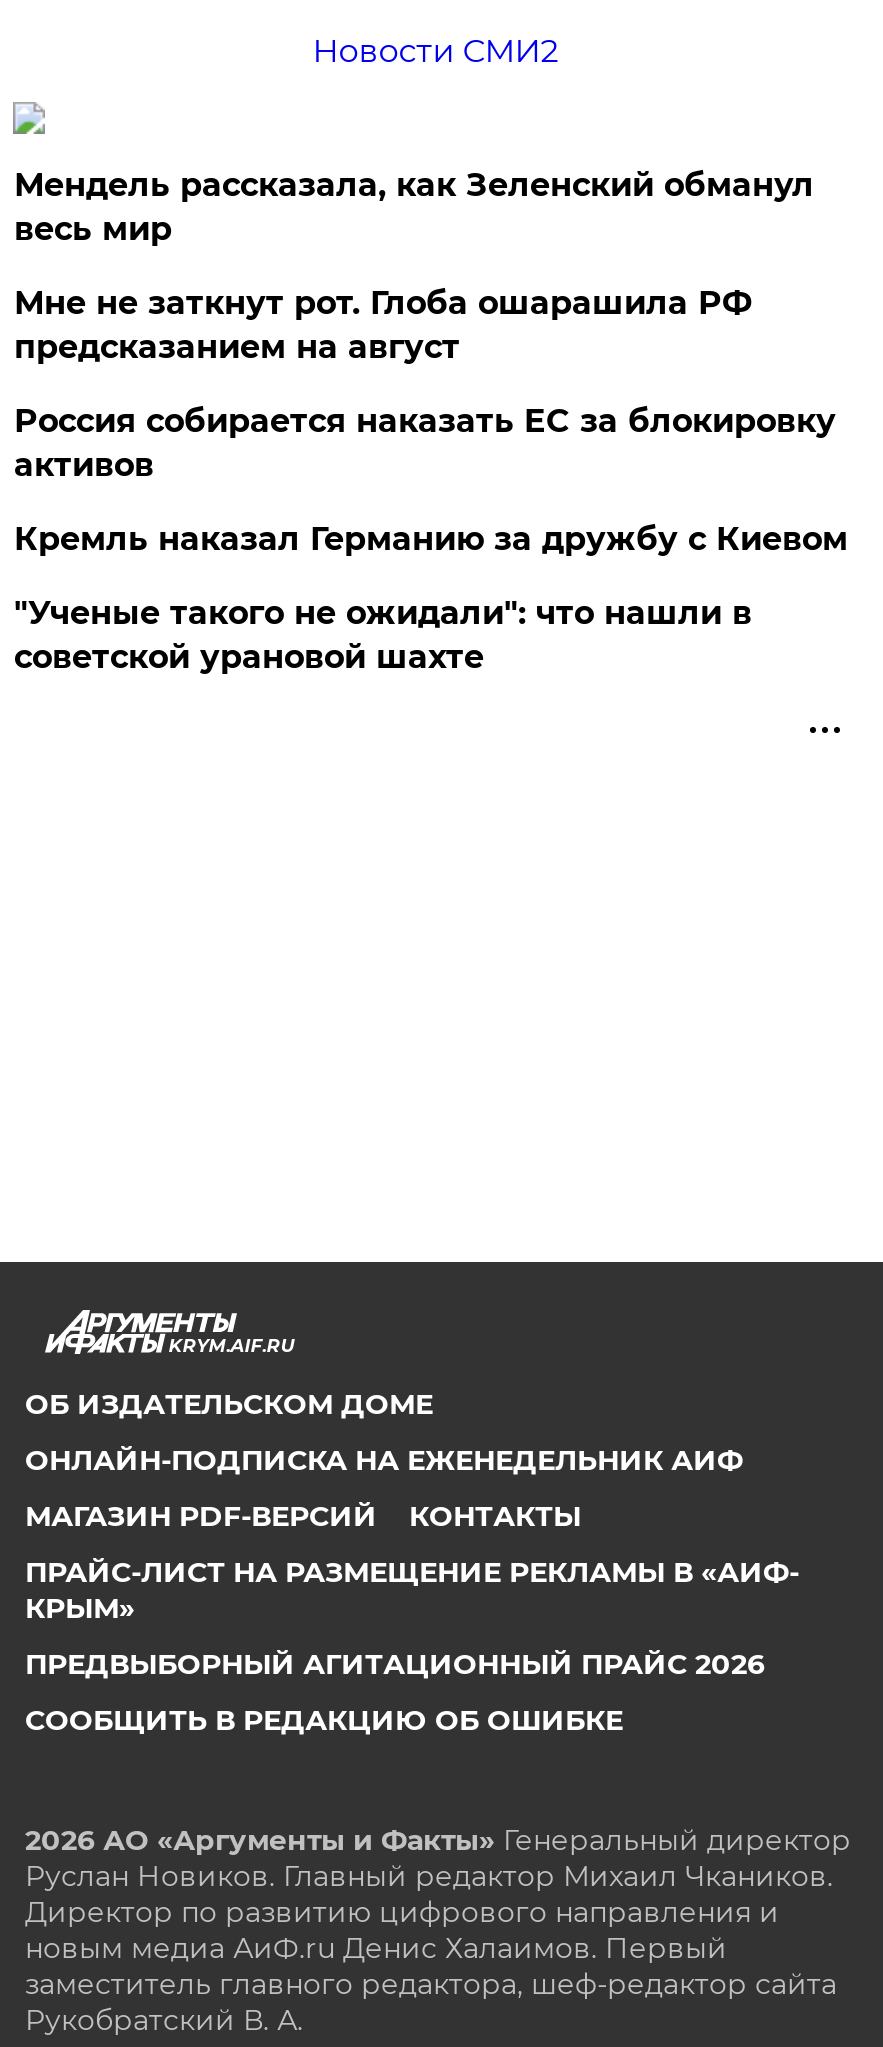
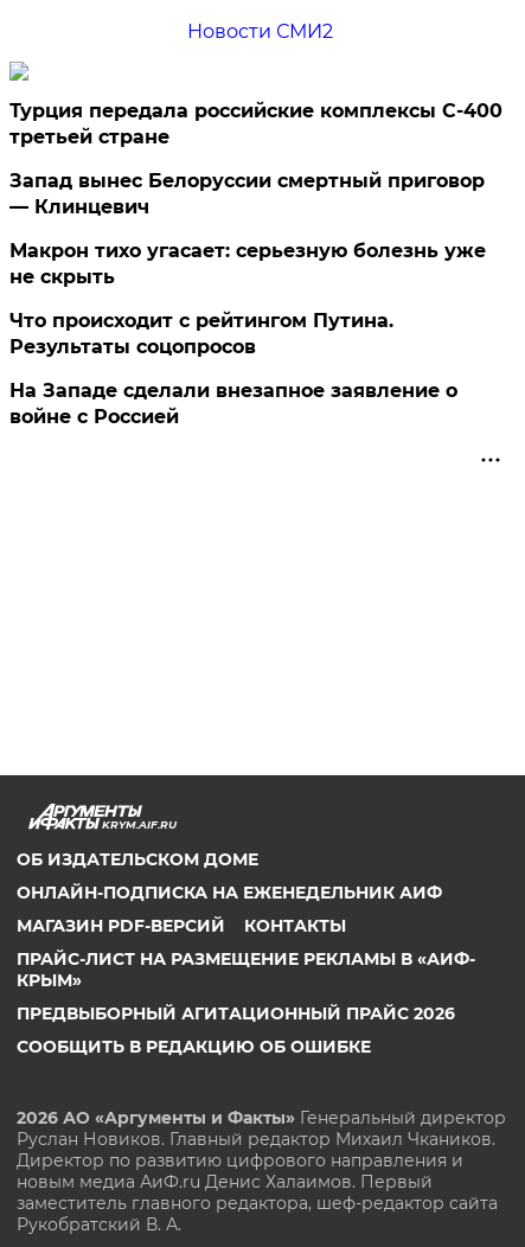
- Мендель рассказала, как Зеленский обманул
- весь мир
+ Турция передала российские комплексы С-400
+ третьей стране

- Мне не заткнут рот. Глоба ошарашила РФ
- предсказанием на август
+ Запад вынес Белоруссии смертный приговор
+ — Клинцевич

- Россия собирается наказать EC за блокировку
- активов
+ Макрон тихо угасает: серьезную болезнь уже
+ не скрыть

- Кремль наказал Германию за дружбу с Киевом
+ Что происходит с рейтингом Путина.
+ Результаты соцопросов

- "Ученые такого не ожидали": что нашли в
- советской урановой шахте
+ На Западе сделали внезапное заявление о
+ войне с Россией
